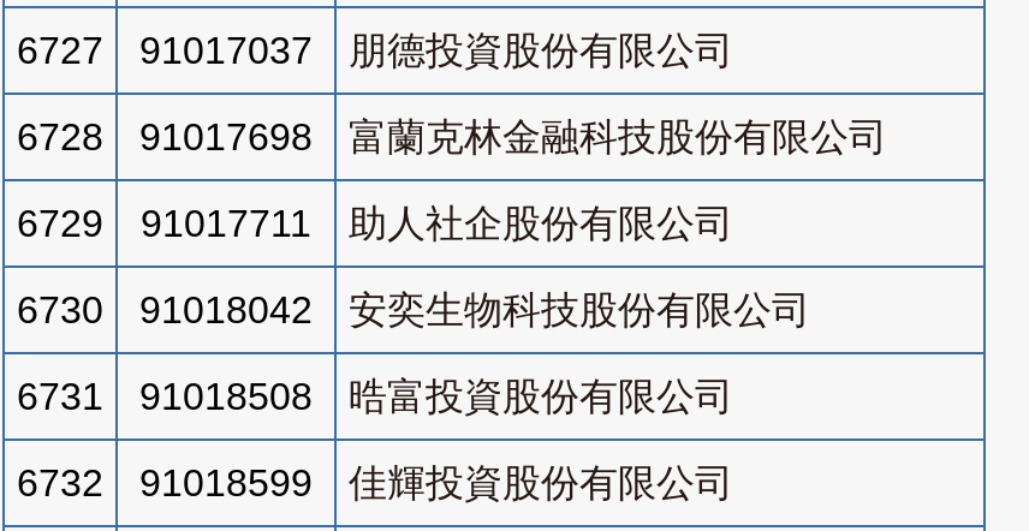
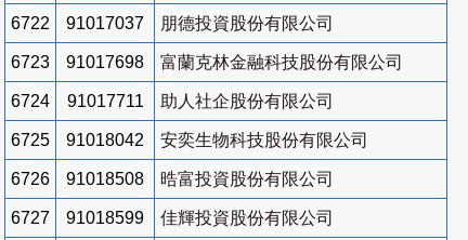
- 6727 91017037 朋德投資股份有限公司
+ 6722 91017037 朋德投資股份有限公司

- 6728 91017698 富蘭克林金融科技股份有限公司
+ 6723 91017698 富蘭克林金融科技股份有限公司

- 6729 91017711 助人社企股份有限公司
+ 6724 91017711 助人社企股份有限公司

- 6730 91018042 安奕生物科技股份有限公司
+ 6725 91018042 安奕生物科技股份有限公司

- 6731 91018508 晧富投資股份有限公司
+ 6726 91018508 晧富投資股份有限公司

- 6732 91018599 佳輝投資股份有限公司
+ 6727 91018599 佳輝投資股份有限公司
